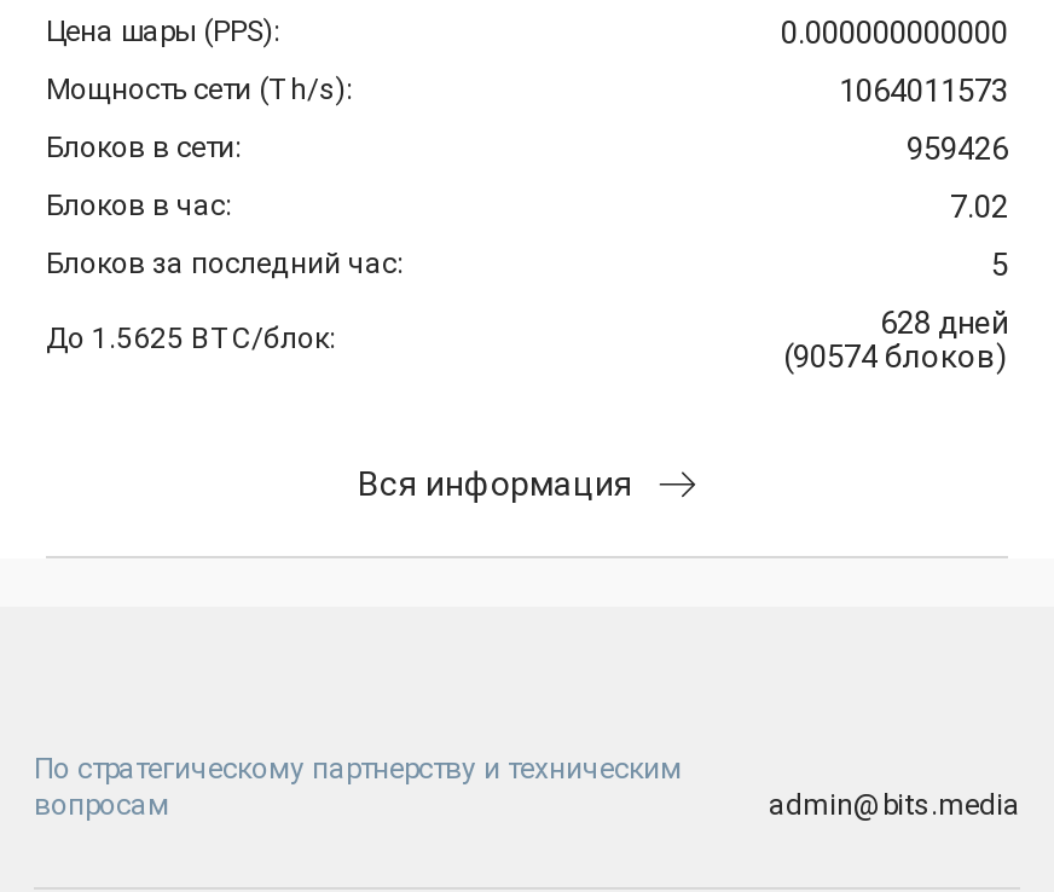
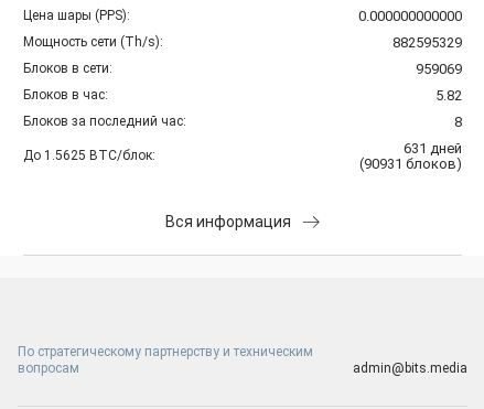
- 1064011573
+ 882595329

- 959426
+ 959069

- 7.02
+ 5.82

- 5
+ 8

- 628 дней
+ 631 дней

- (90574 блоков)
+ (90931 блоков)
